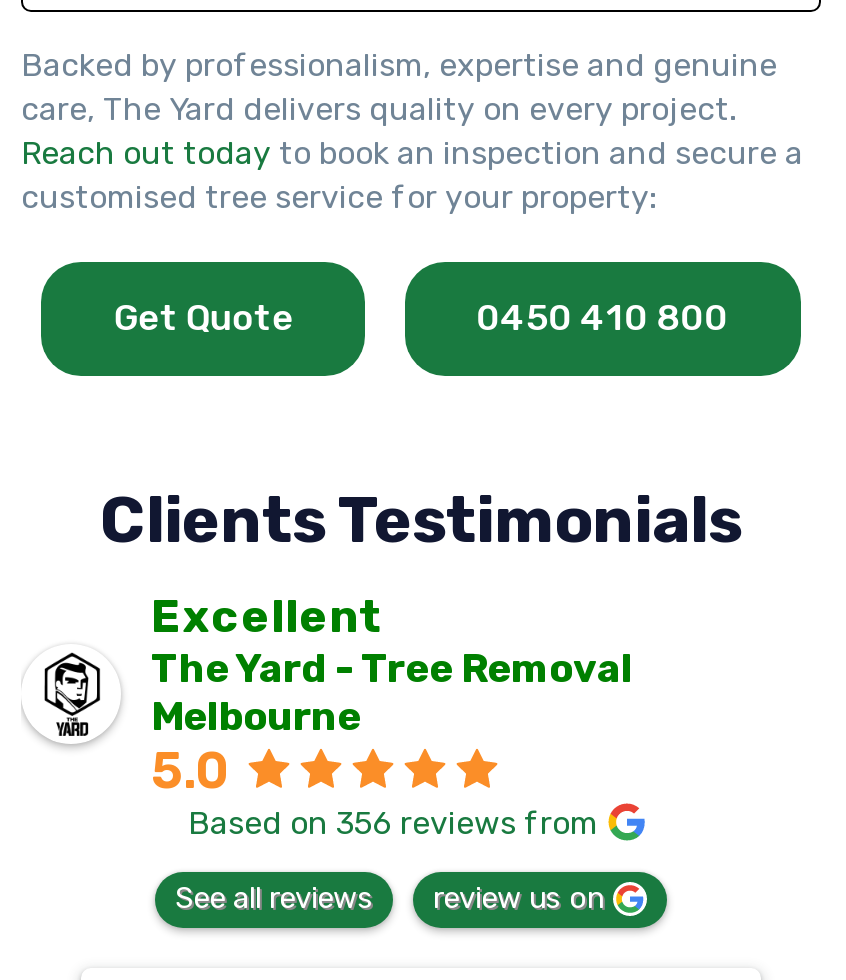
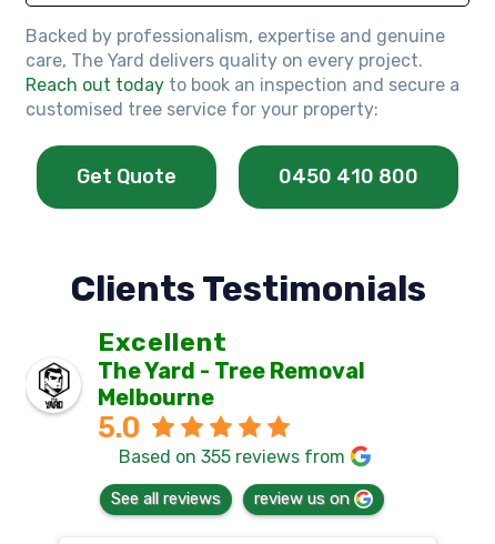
- Based on 356 reviews from
+ Based on 355 reviews from
